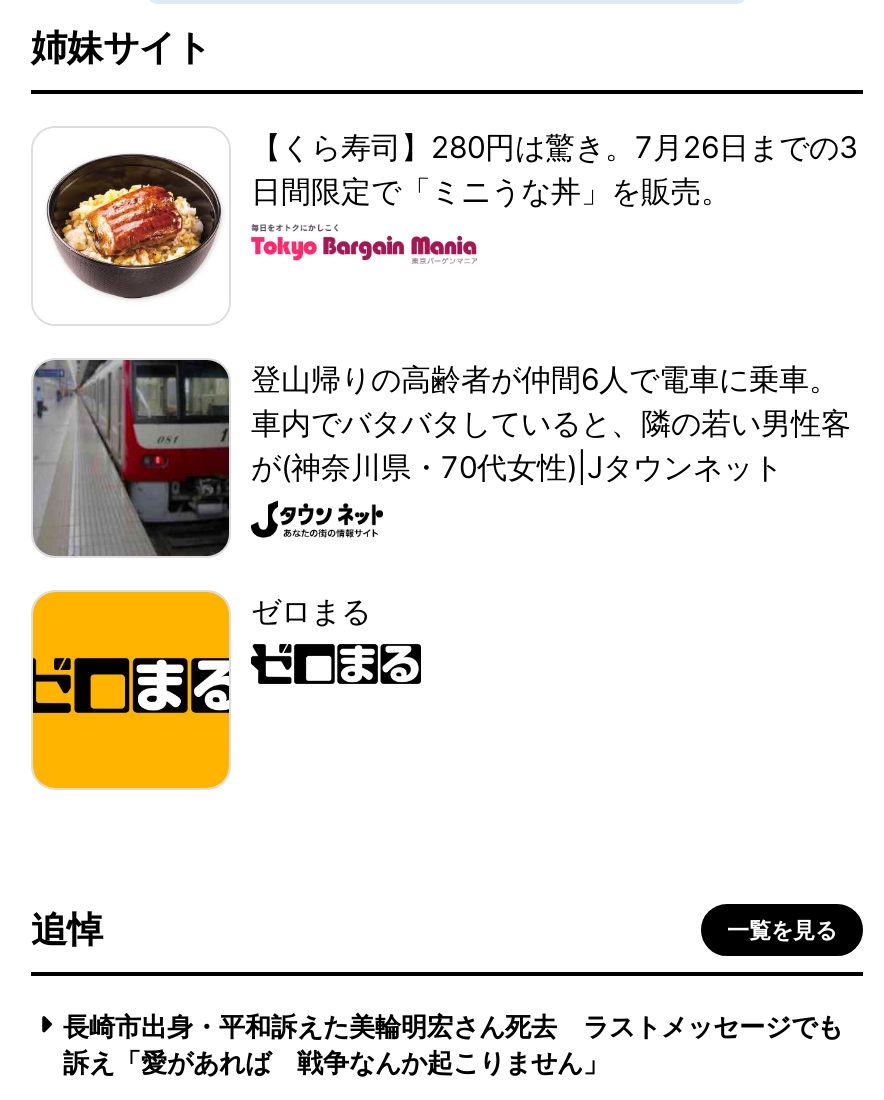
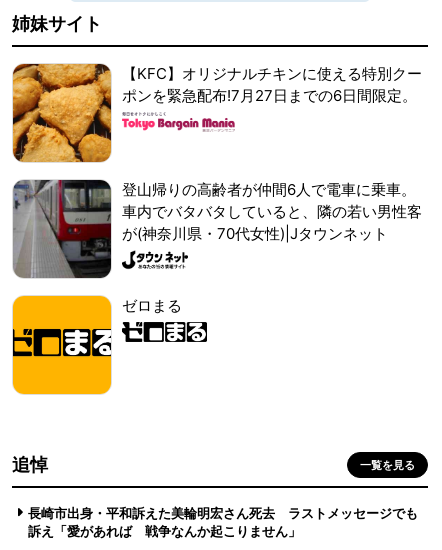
- [image]
- 【くら寿司】280円は驚き。7月26日までの3
- 日間限定で「ミニうな丼」を販売。
+ [image]
+ 【KFC】オリジナルチキンに使える特別クー
+ ポンを緊急配布!7月27日までの6日間限定。
